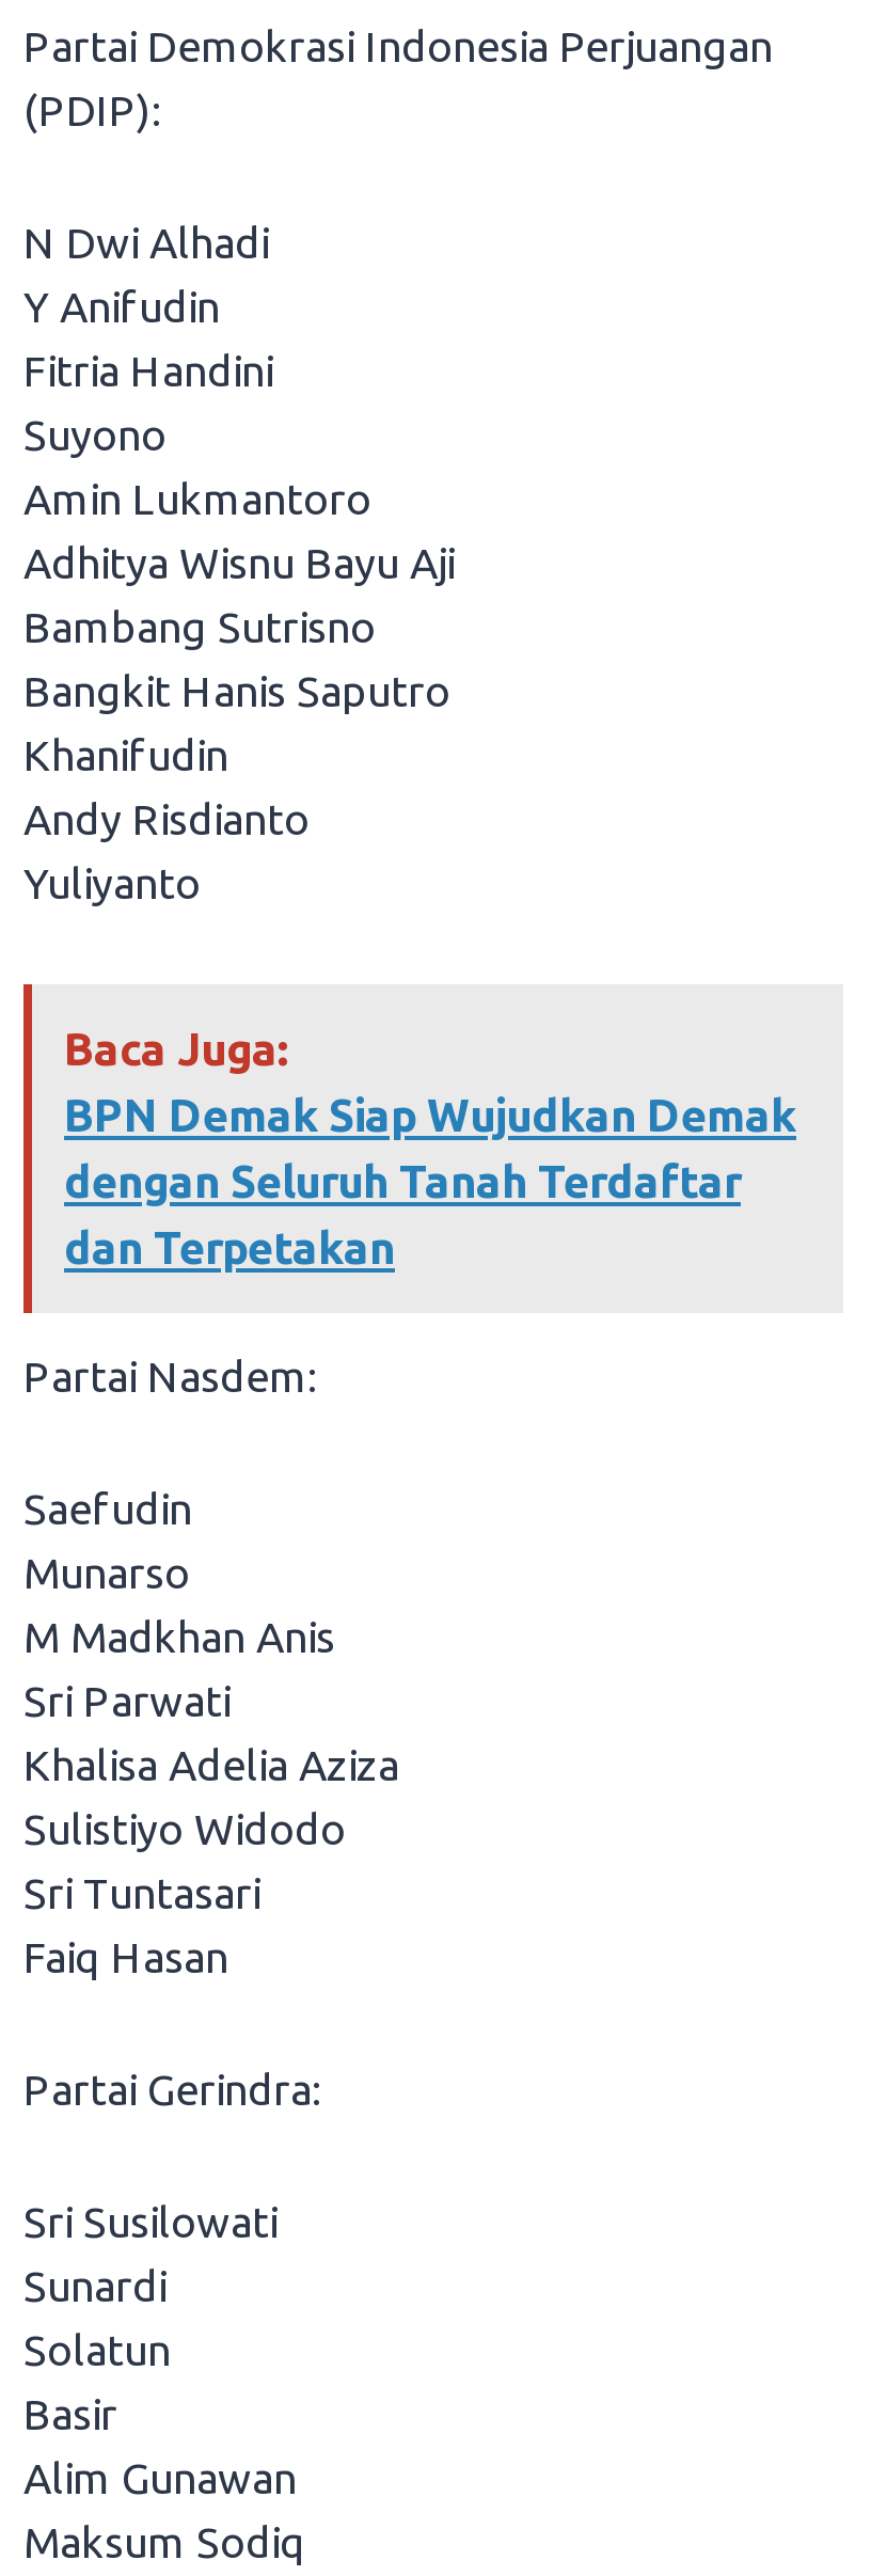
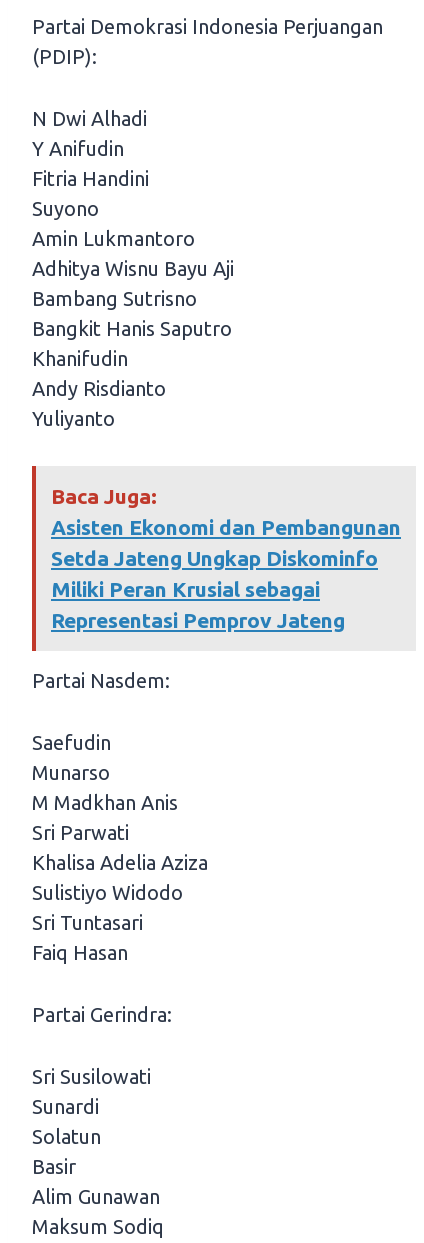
- BPN Demak Siap Wujudkan Demak
- dengan Seluruh Tanah Terdaftar
- dan Terpetakan
+ Asisten Ekonomi dan Pembangunan
+ Setda Jateng Ungkap Diskominfo
+ Miliki Peran Krusial sebagai
+ Representasi Pemprov Jateng
